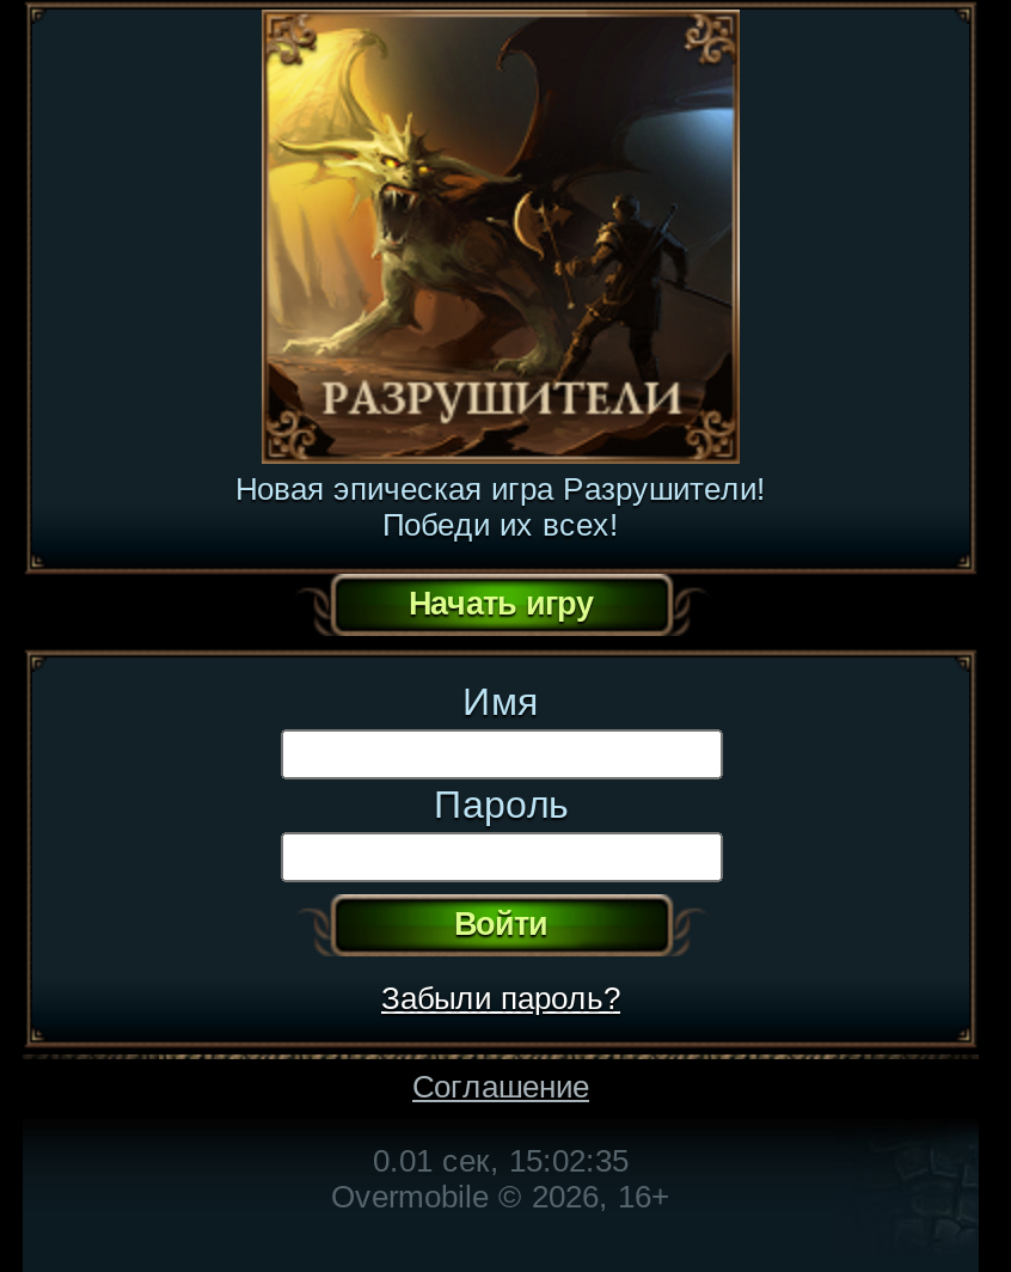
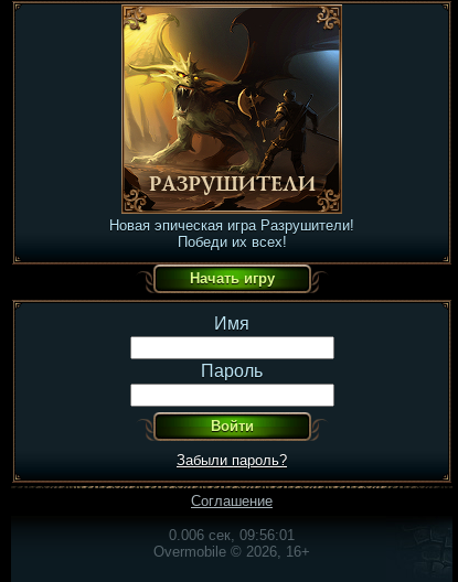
- 0.01 сек, 15:02:35
+ 0.006 сек, 09:56:01
